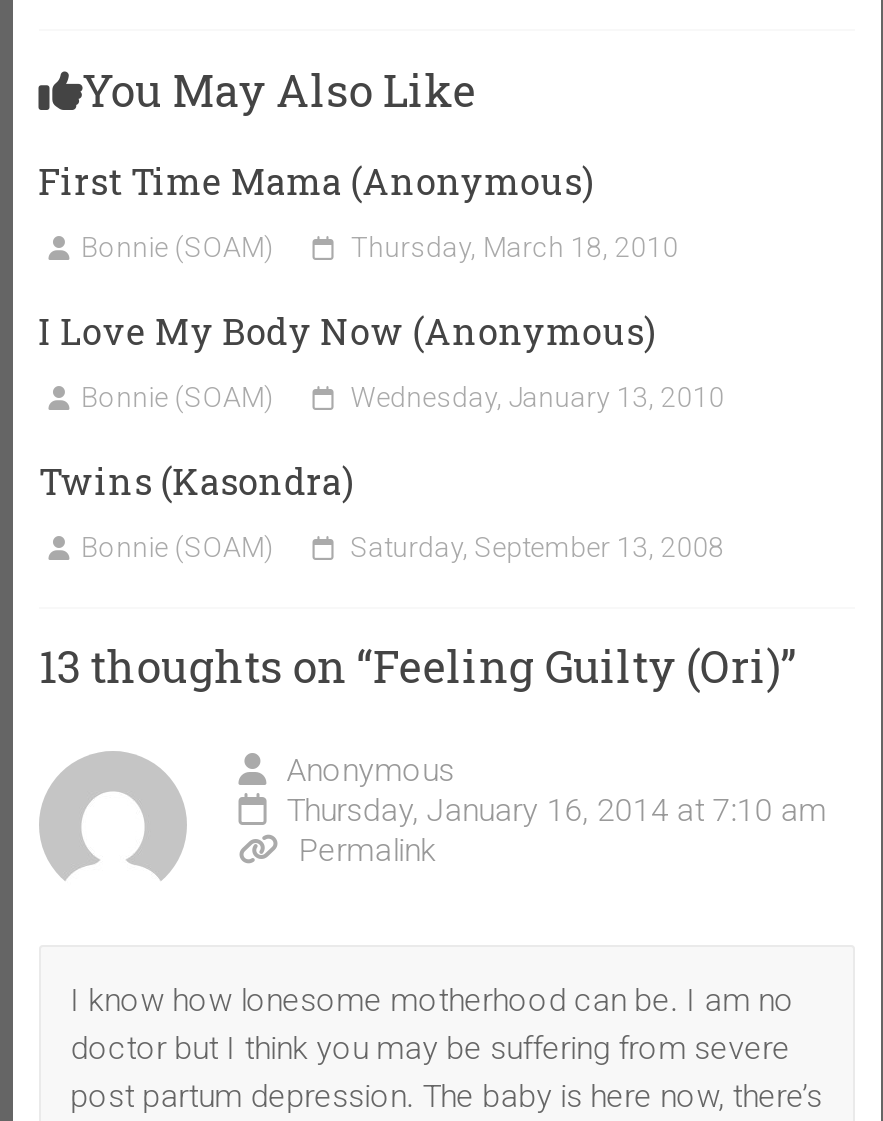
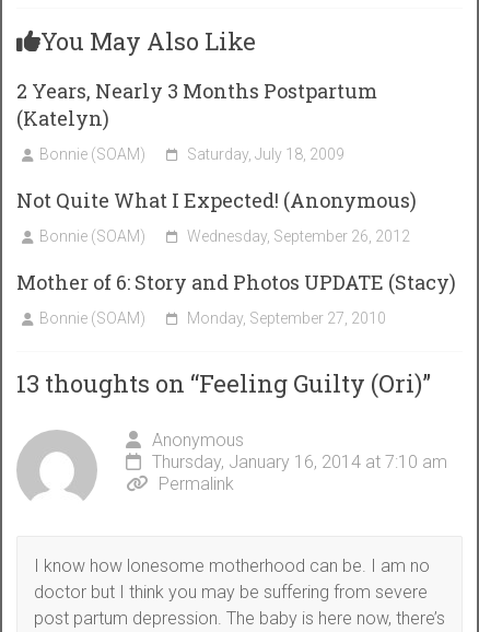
- First Time Mama (Anonymous)
+ 2 Years, Nearly 3 Months Postpartum
+ (Katelyn)

- Thursday, March 18, 2010
+ Saturday, July 18, 2009

- I Love My Body Now (Anonymous)
+ Not Quite What I Expected! (Anonymous)

- Wednesday, January 13, 2010
+ Wednesday, September 26, 2012

- Twins (Kasondra)
+ Mother of 6: Story and Photos UPDATE (Stacy)

- Saturday, September 13, 2008
+ Monday, September 27, 2010
